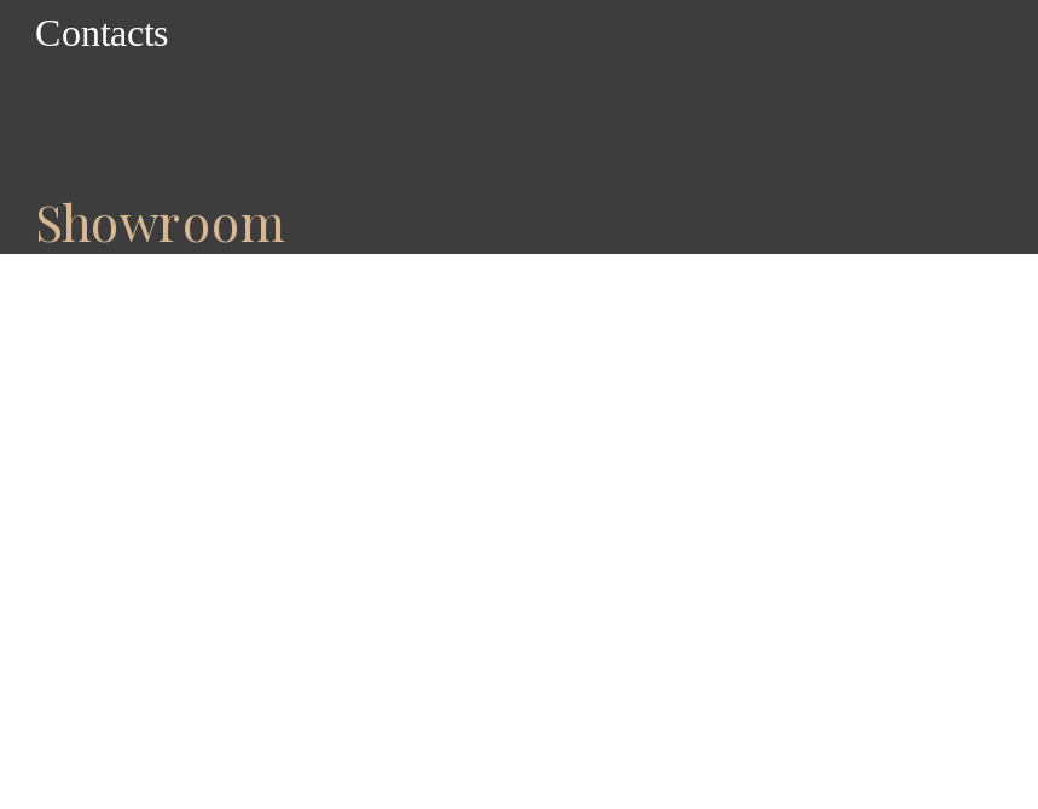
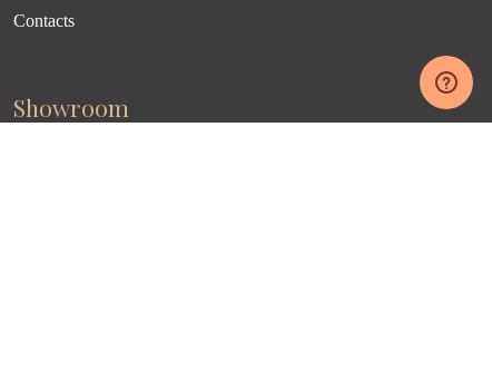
+ [image]
